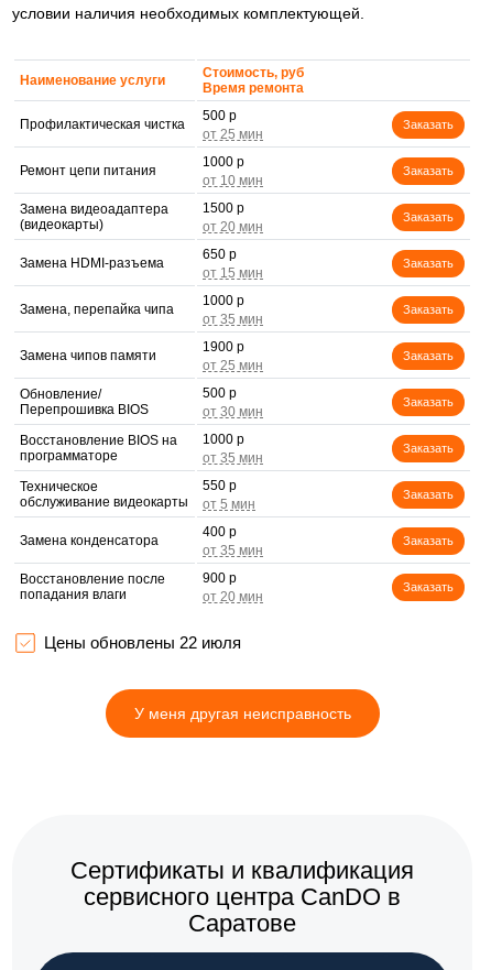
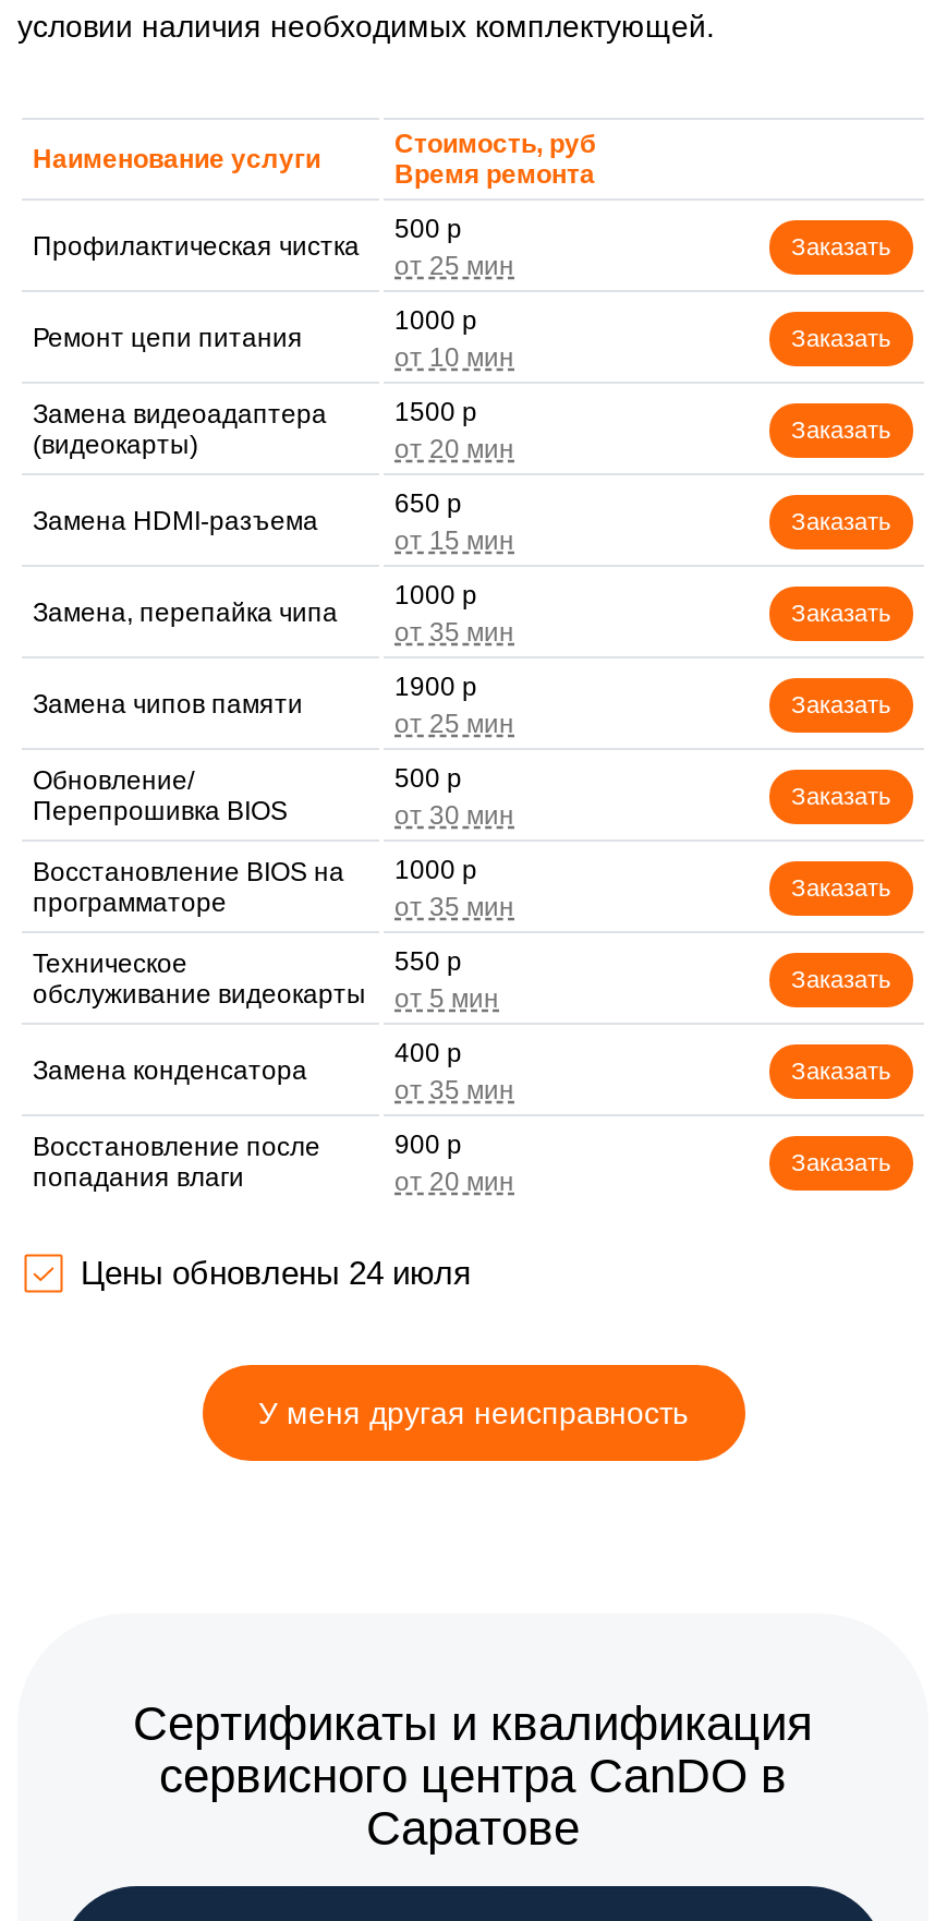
- Цены обновлены 22 июля
+ Цены обновлены 24 июля
